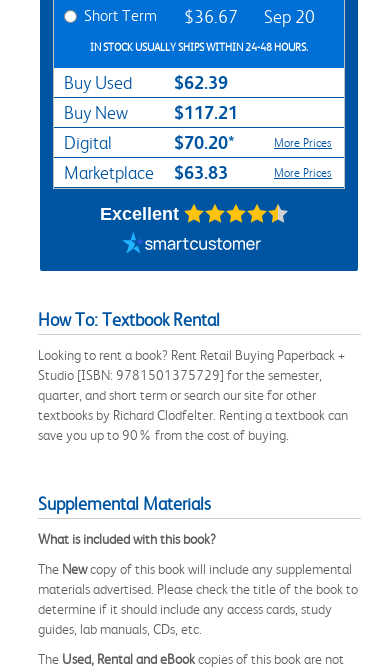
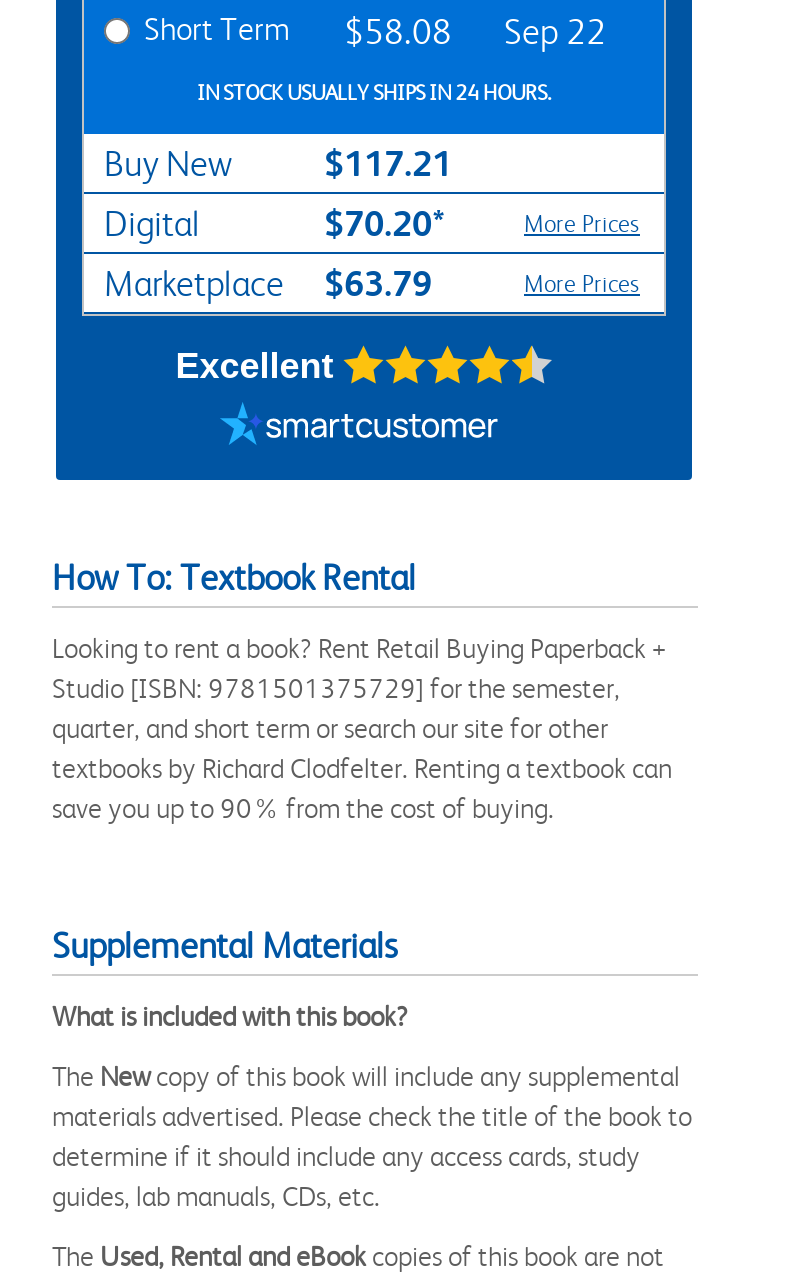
- $36.67
- Sep 20
- IN STOCK USUALLY SHIPS WITHIN 24-48 HOURS.
- Buy Used
- $62.39
+ $58.08
+ Sep 22
+ IN STOCK USUALLY SHIPS IN 24 HOURS.

- Marketplace $63.83
+ Marketplace $63.79
